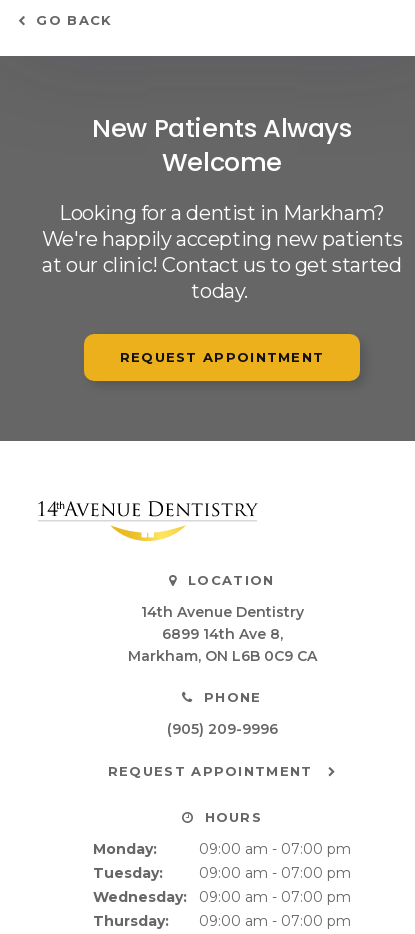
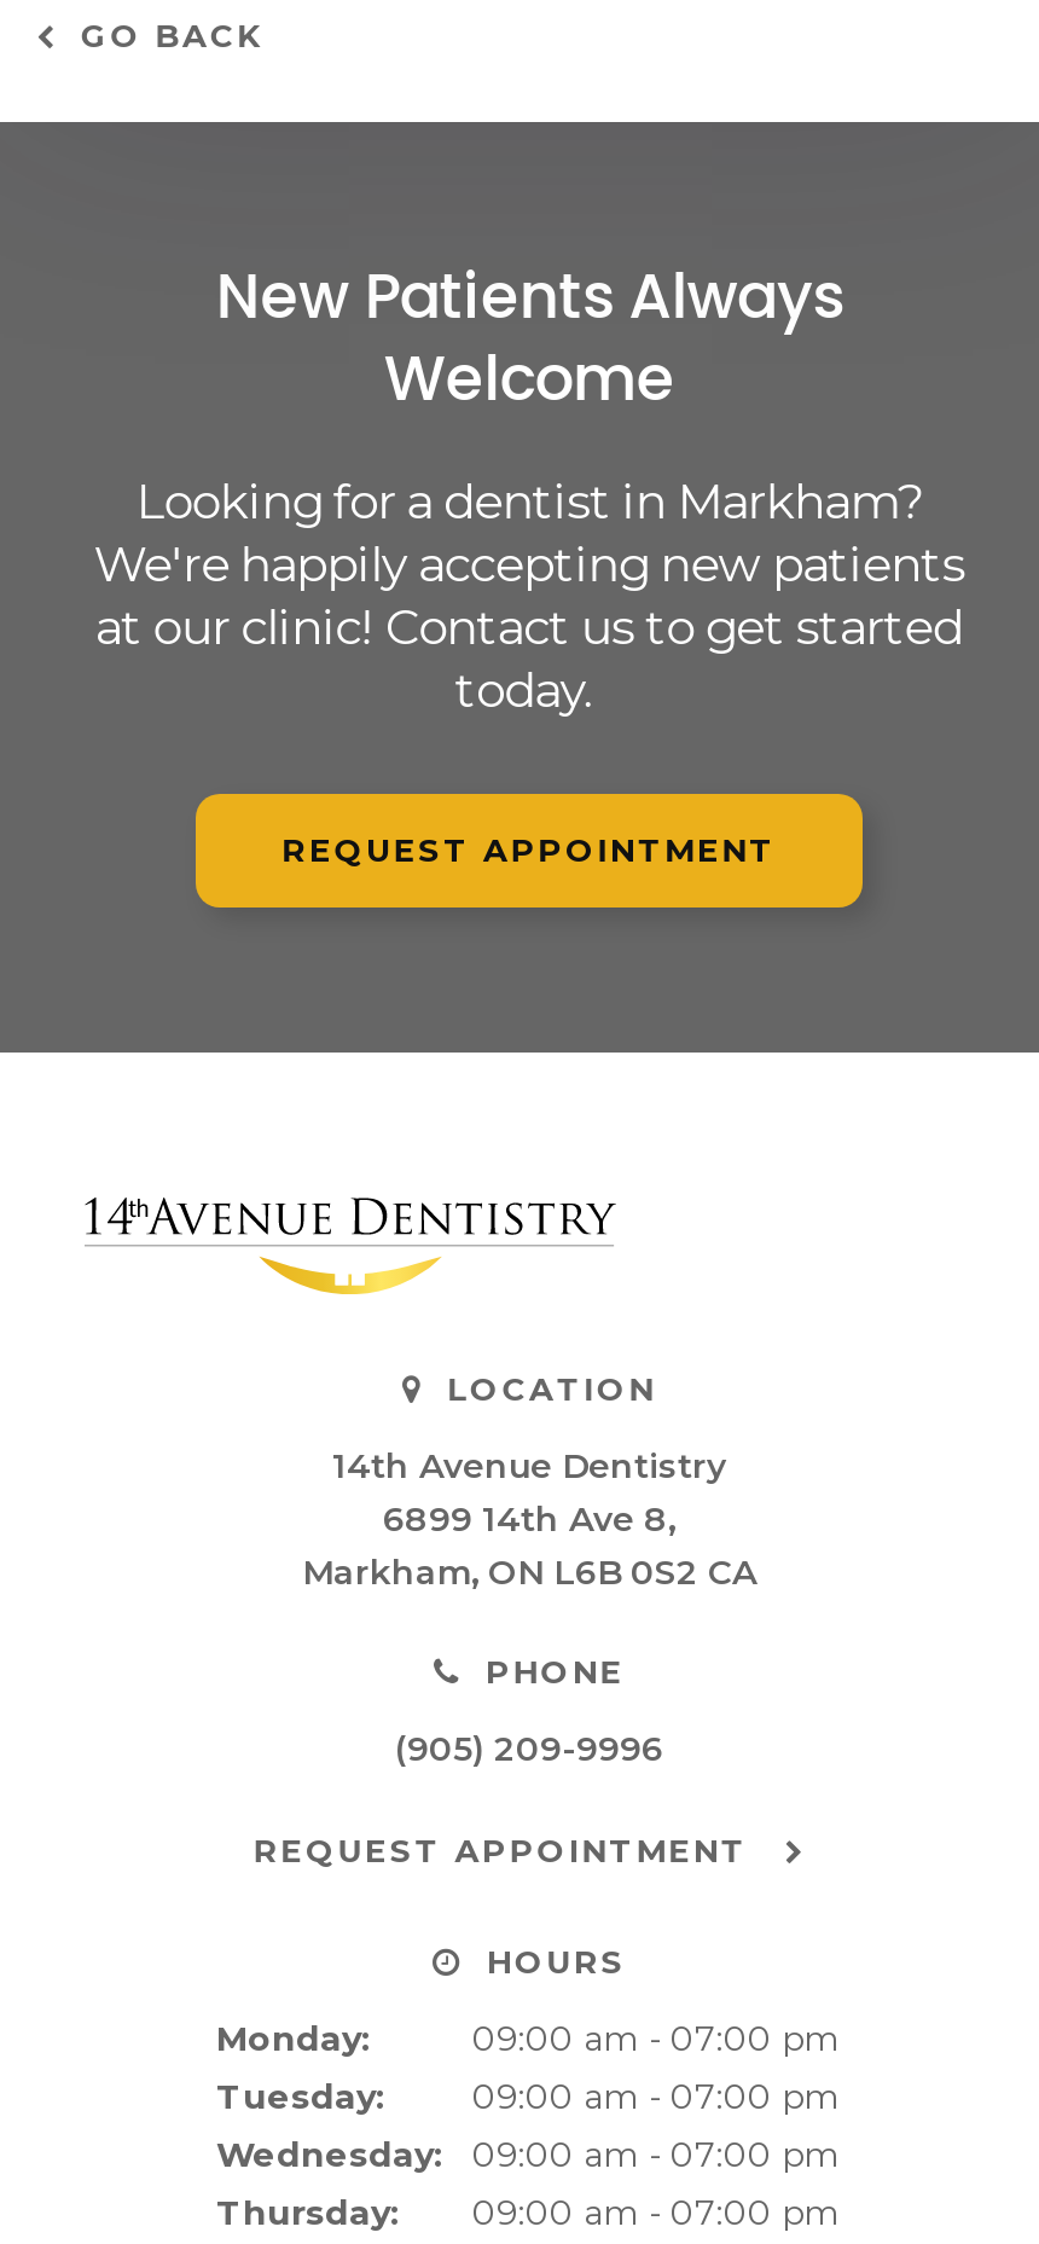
- Markham ON L6B 0C9 CA
+ Markham ON L6B 0S2 CA
